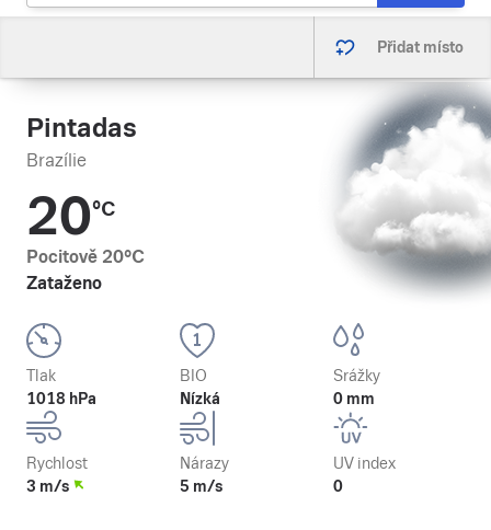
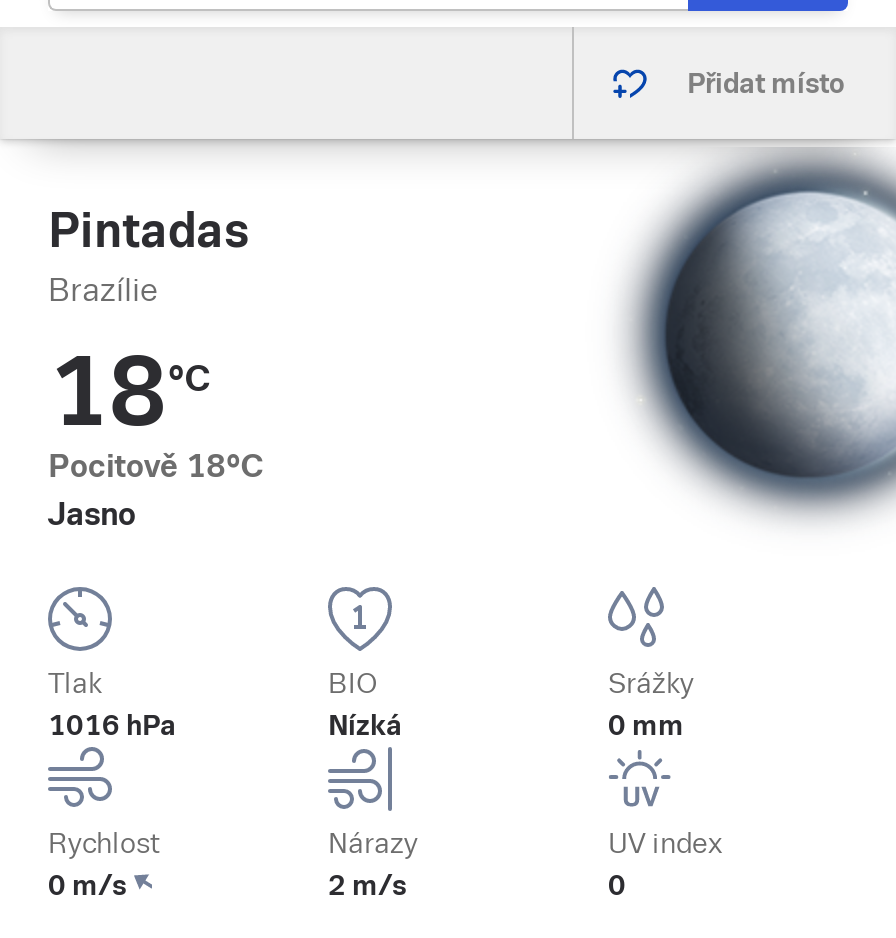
- [image]
+ [image]

- 20°C
- Pocitově 20°C
- Zataženo
+ 18°C
+ Pocitově 18°C
+ Jasno

- 1018 hPa
+ 1016 hPa

- 3 m/s
+ 0 m/s

- 5 m/s
+ 2 m/s
